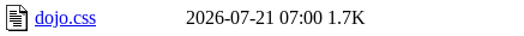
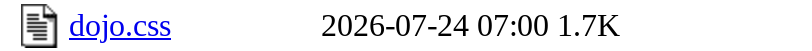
- 2026-07-21 07:00 1.7K
+ 2026-07-24 07:00 1.7K
